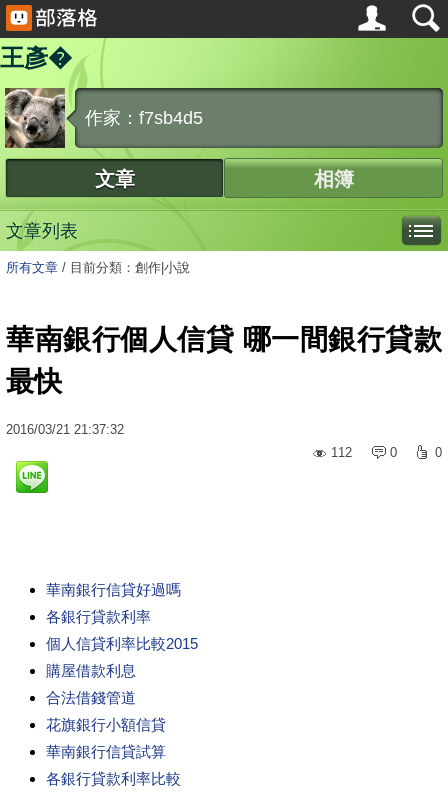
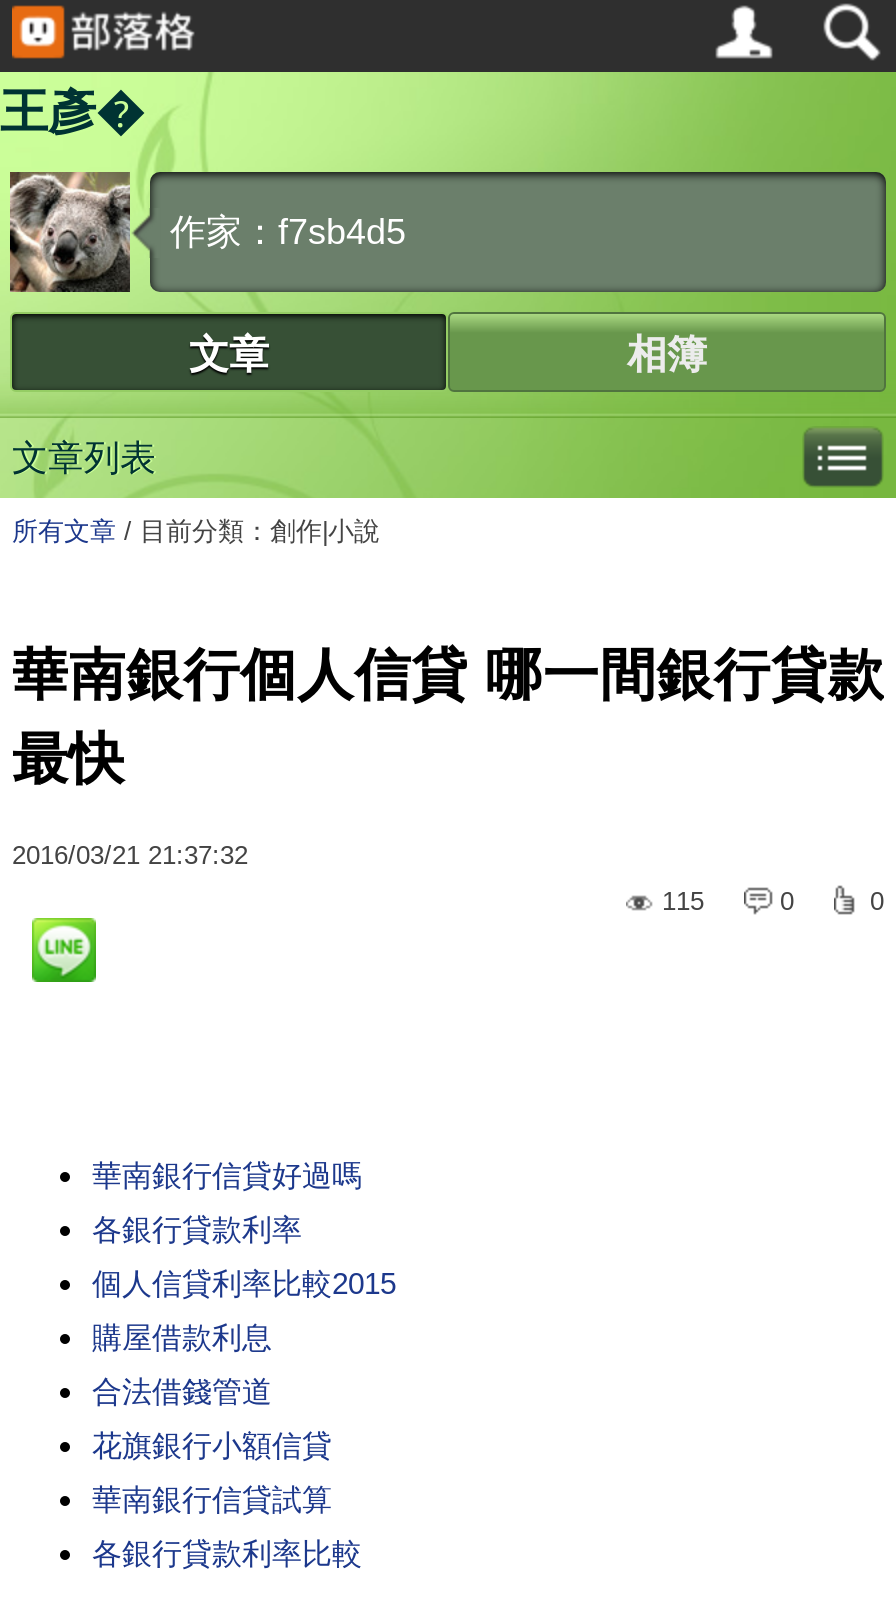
- 112
+ 115
